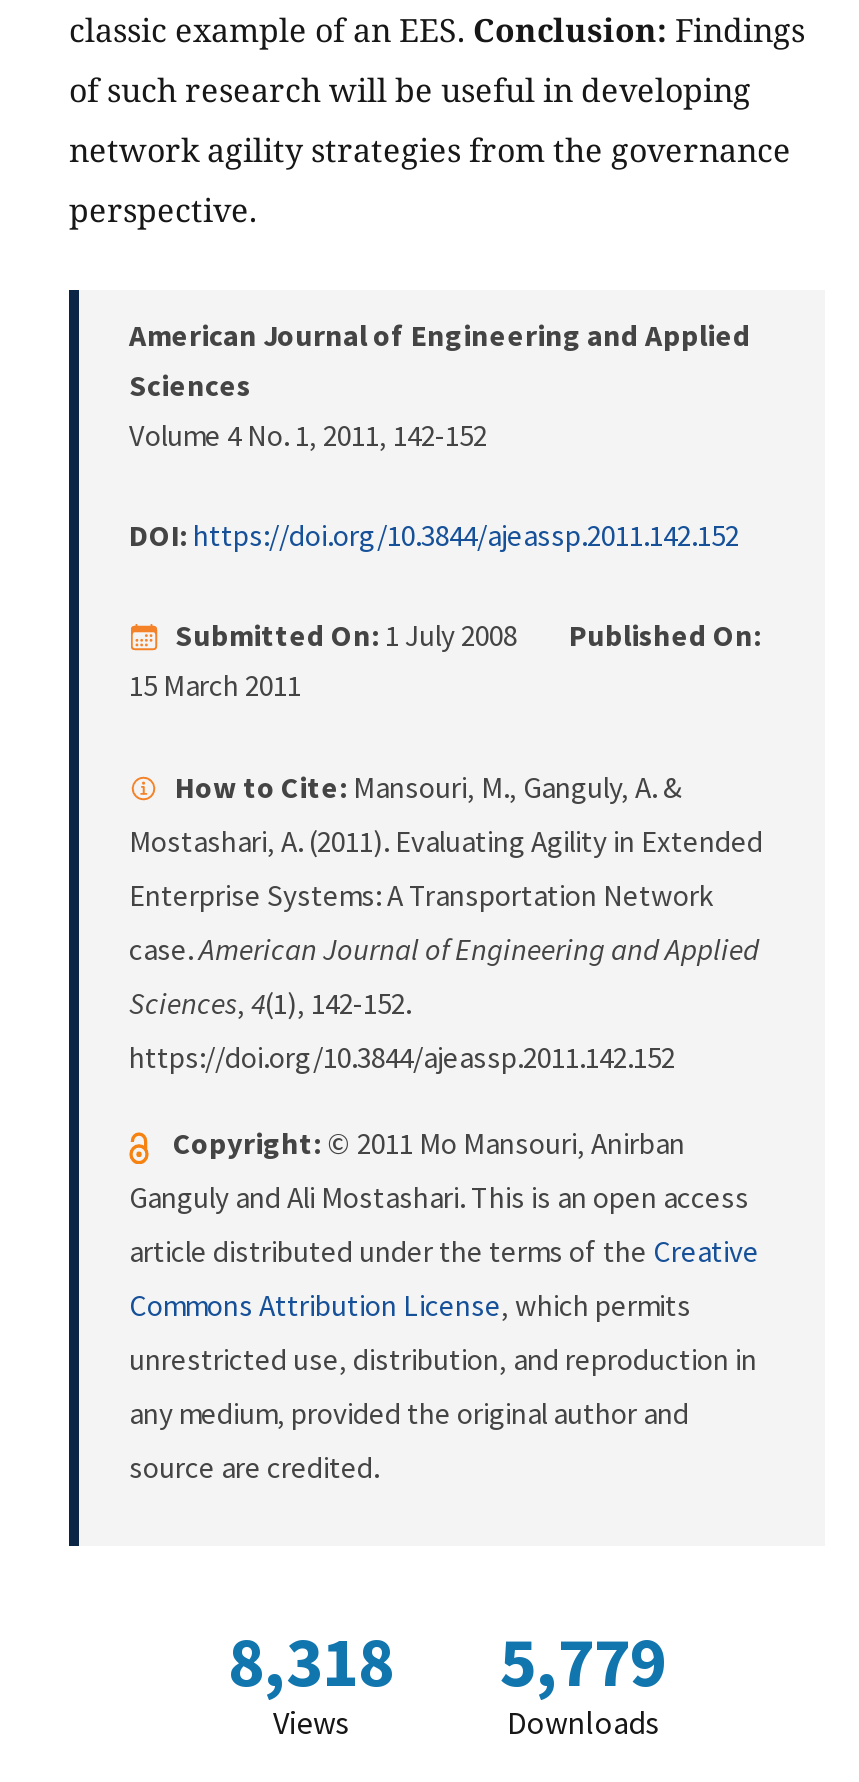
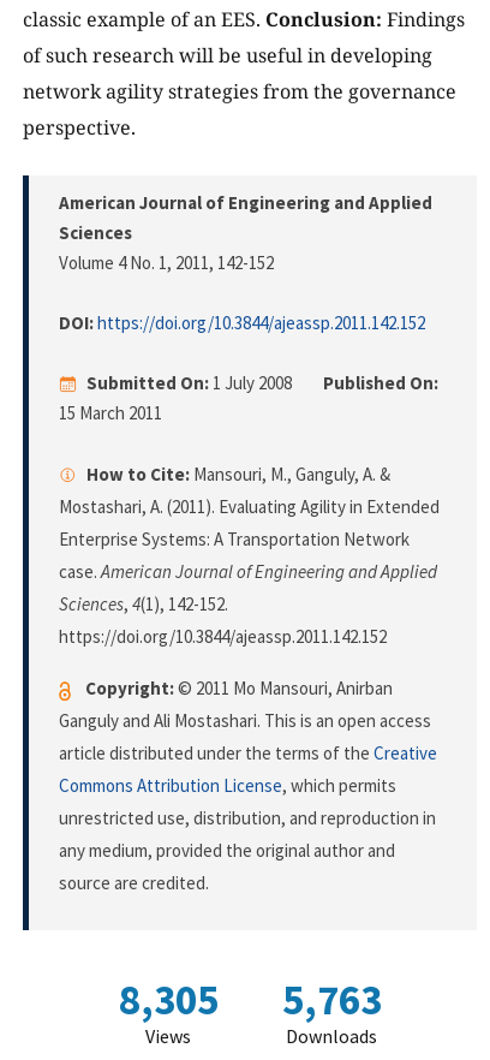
- 8,318
+ 8,305

- 5,779
+ 5,763
